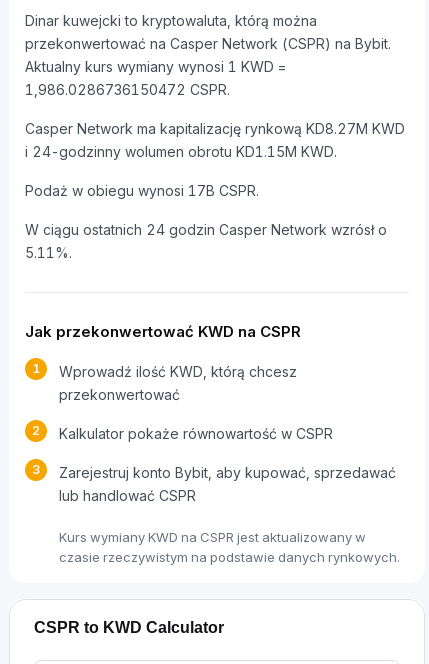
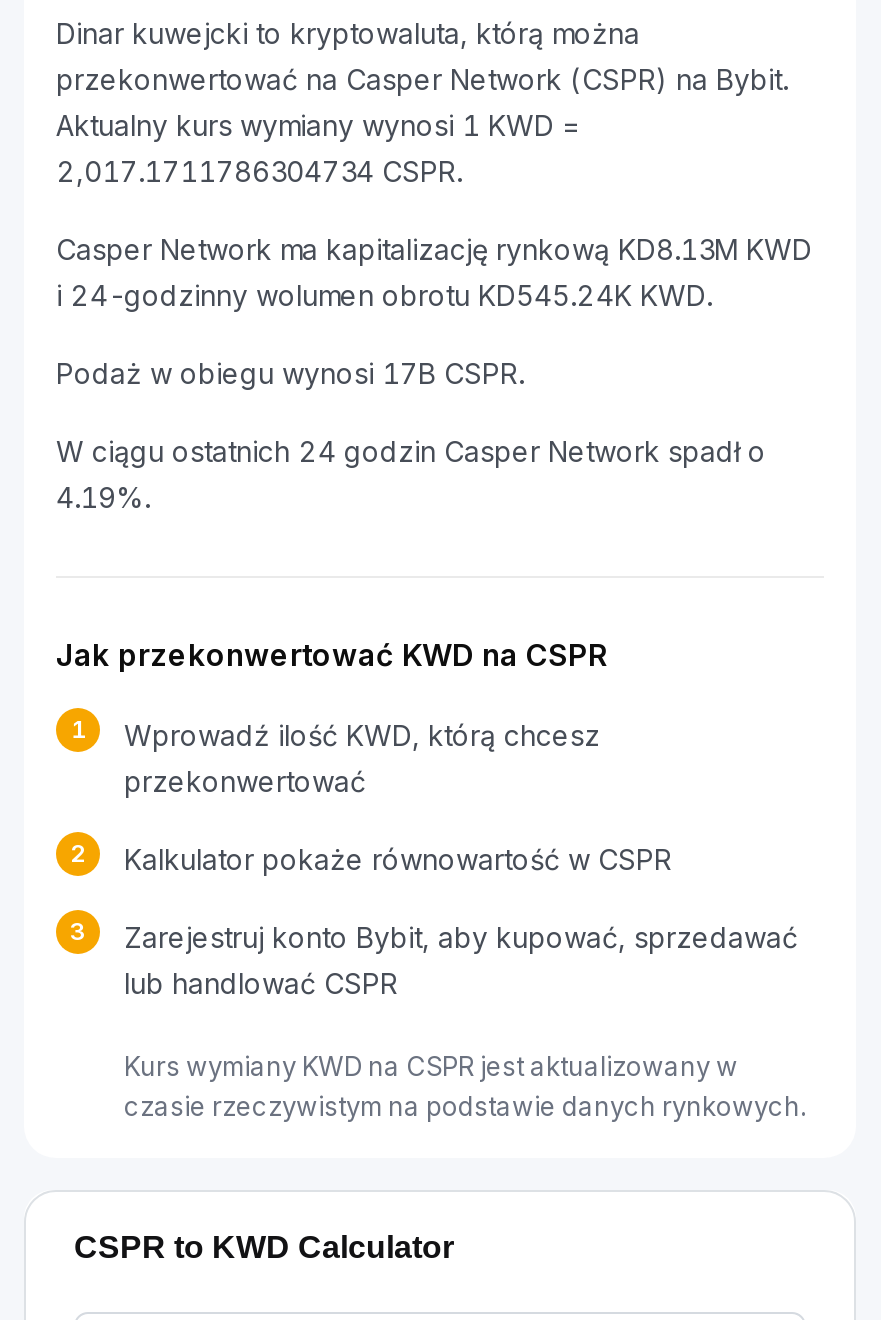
- 1,986.0286736150472 CSPR.
+ 2,017.1711786304734 CSPR.

- Casper Network ma kapitalizację rynkową KD8.27M KWD
+ Casper Network ma kapitalizację rynkową KD8.13M KWD

- i 24-godzinny wolumen obrotu KD1.15M KWD.
+ i 24-godzinny wolumen obrotu KD545.24K KWD.

- W ciągu ostatnich 24 godzin Casper Network wzrósł o
+ W ciągu ostatnich 24 godzin Casper Network spadł o

- 5.11%.
+ 4.19%.
